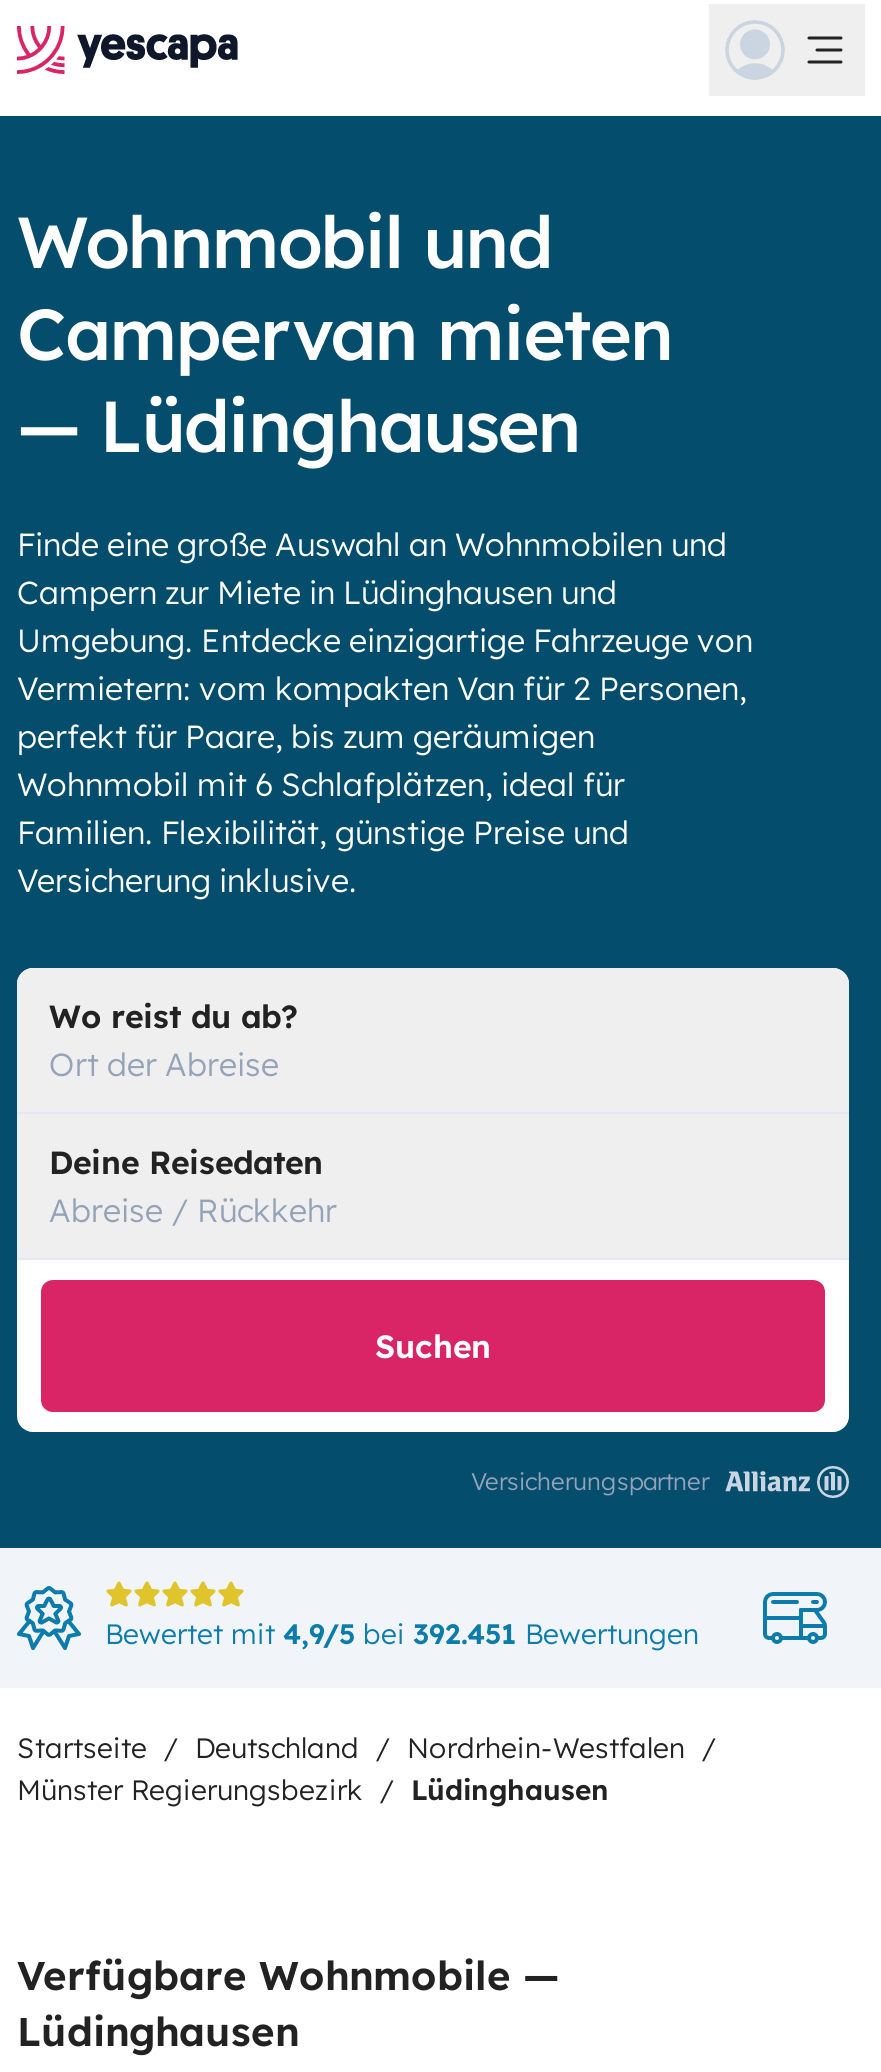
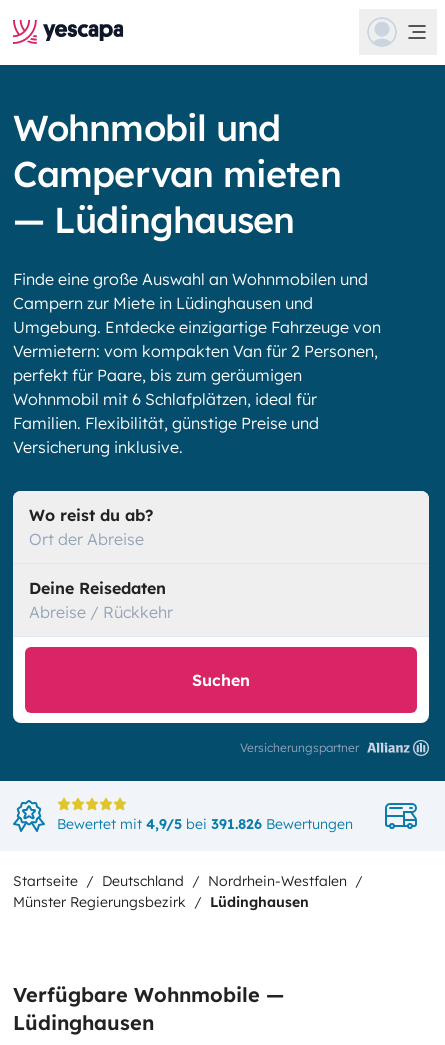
- Bewertet mit 4,9/5 bei 392.451 Bewertungen
+ Bewertet mit 4,9/5 bei 391.826 Bewertungen
